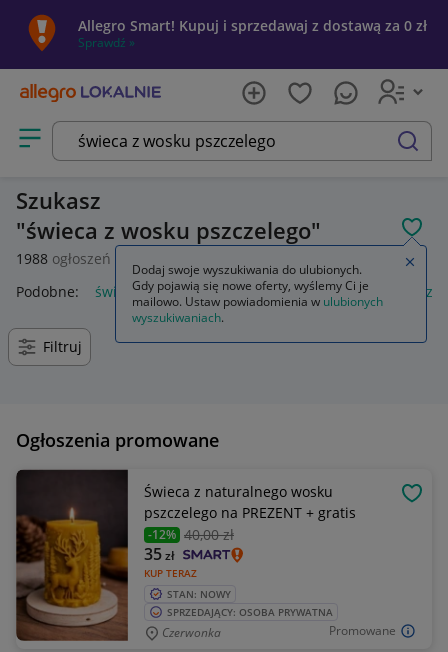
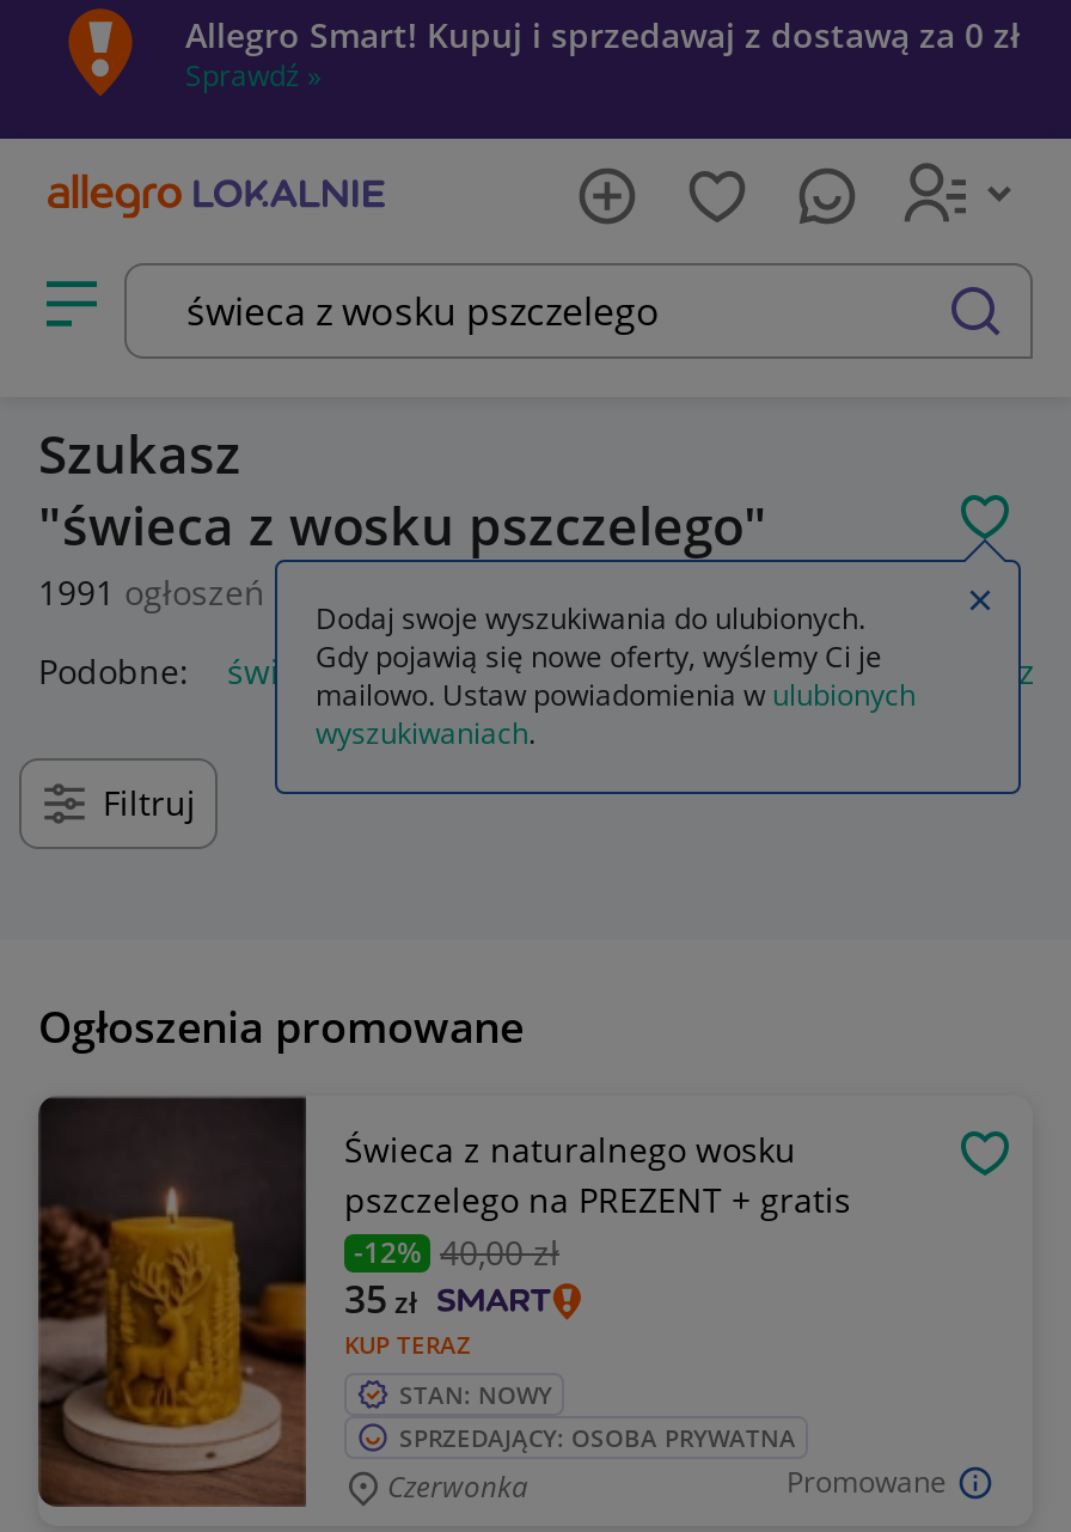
- 1988 ogłoszeń
+ 1991 ogłoszeń
